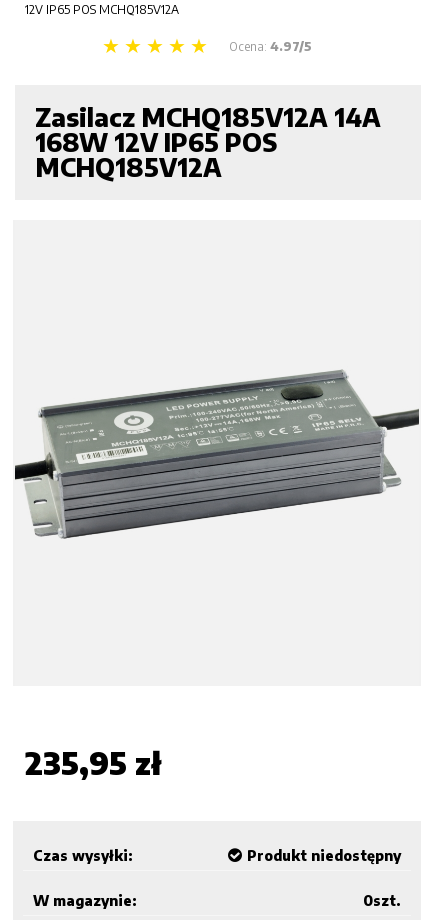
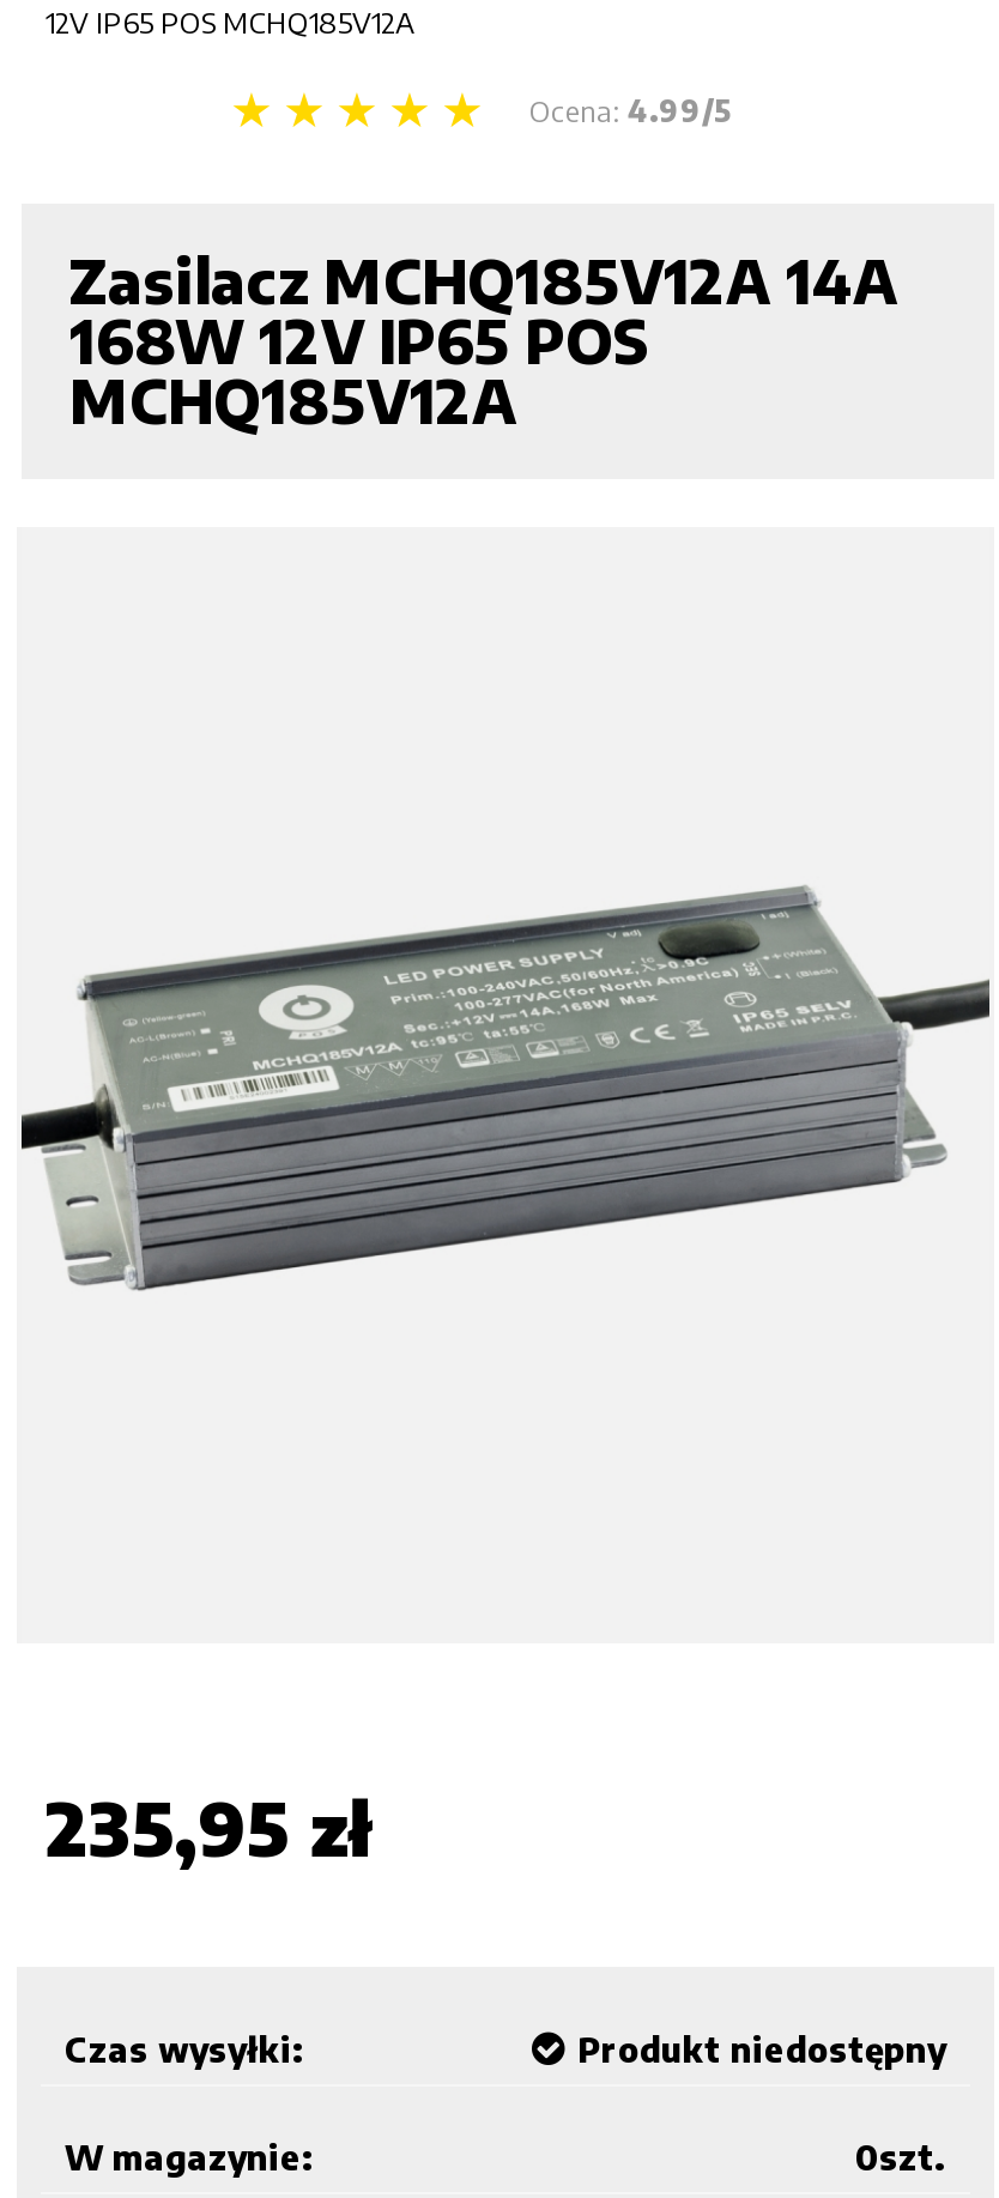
- Ocena: 4.97/5
+ Ocena: 4.99/5
